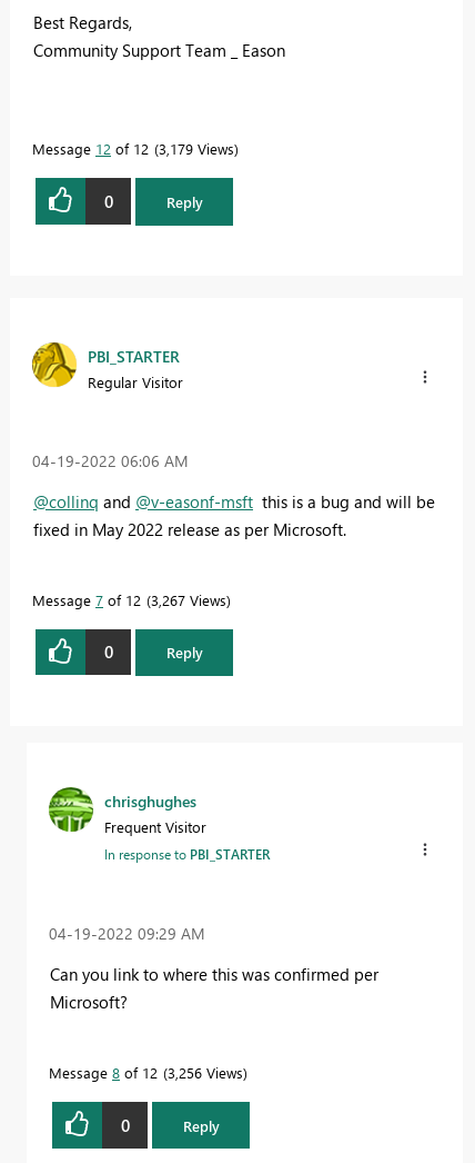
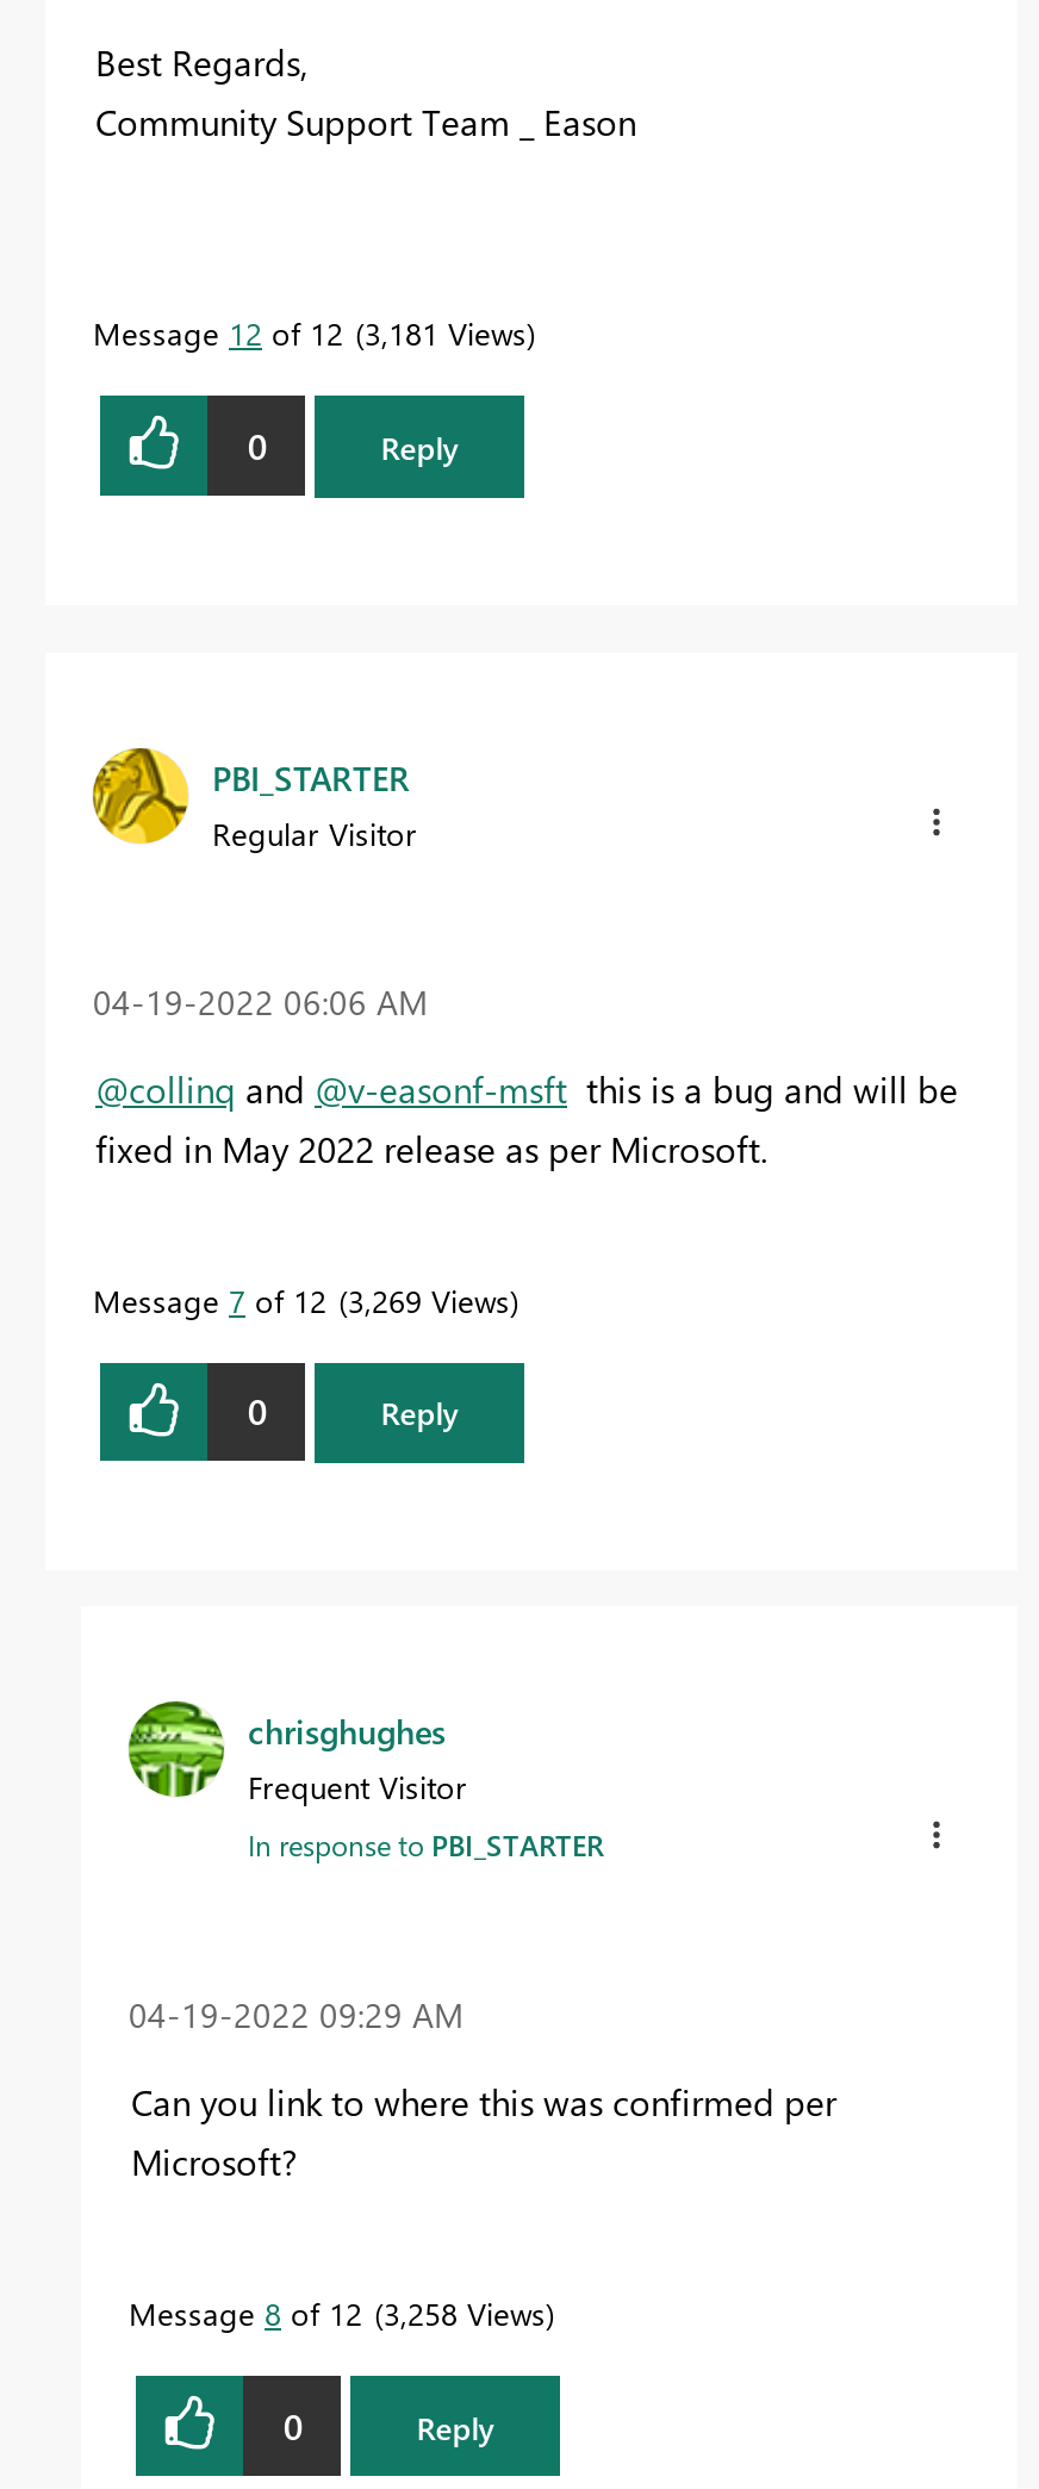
- Message 12 of 12 3,179 Views
+ Message 12 of 12 3,181 Views

- Message 7 of 12 3,267 Views
+ Message 7 of 12 3,269 Views

- Message 8 of 12 3,256 Views
+ Message 8 of 12 3,258 Views
